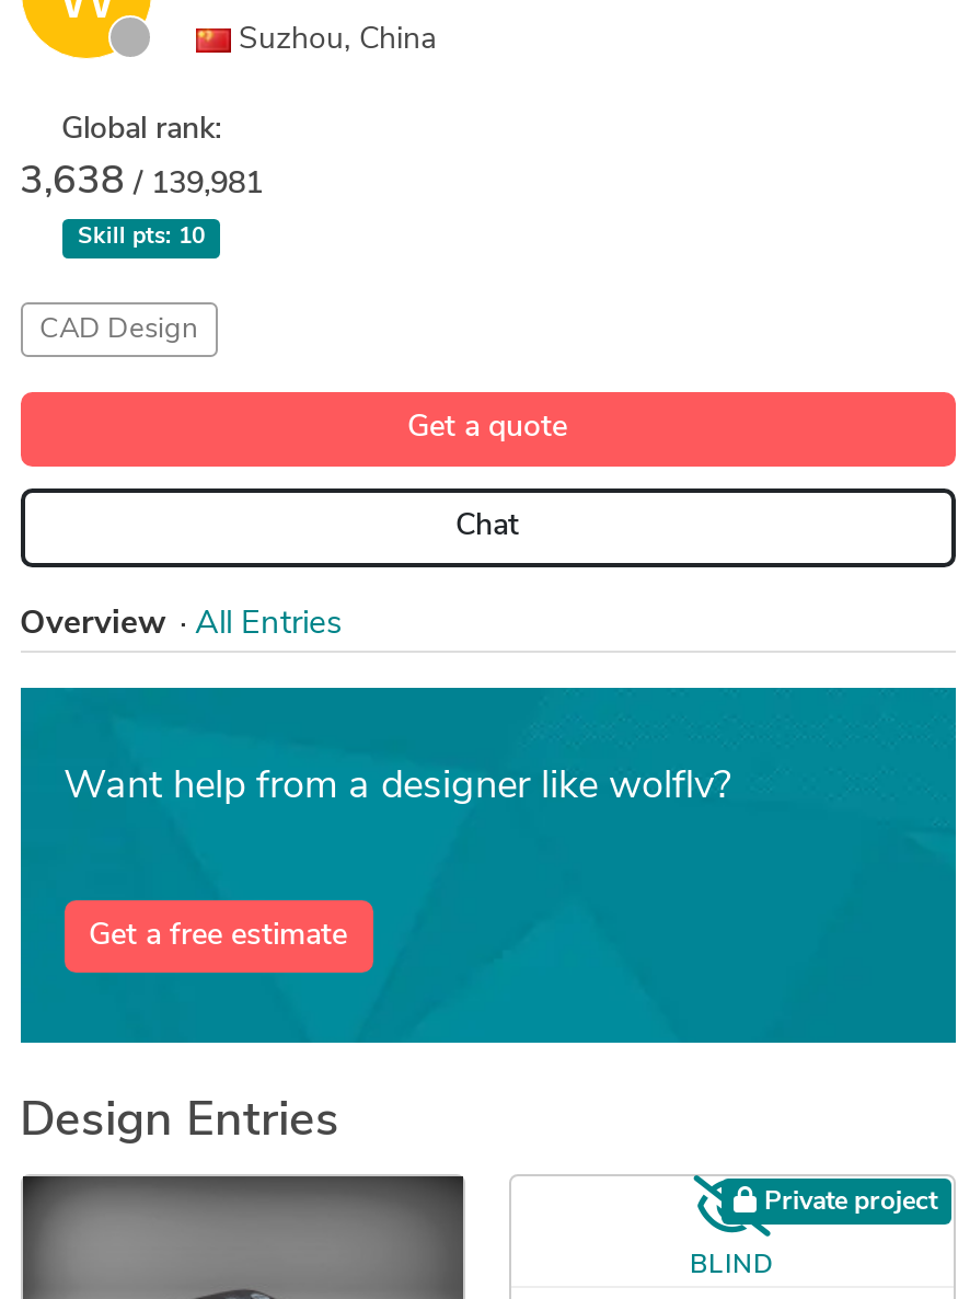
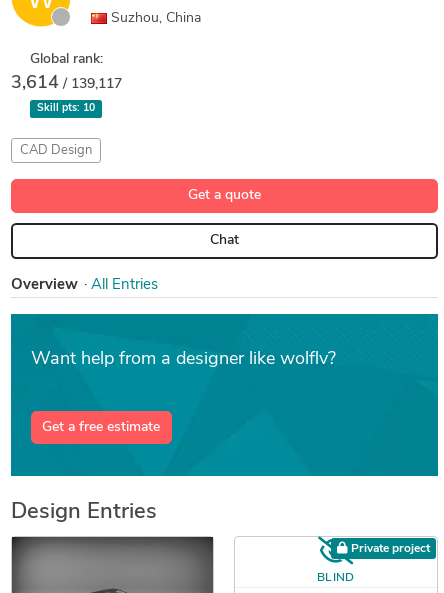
- 3,638 / 139,981
+ 3,614 / 139,117
